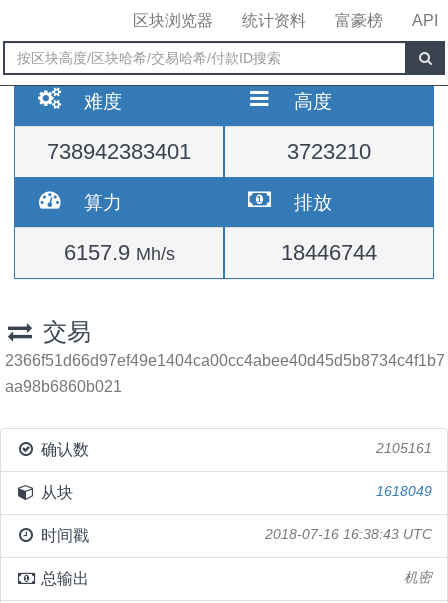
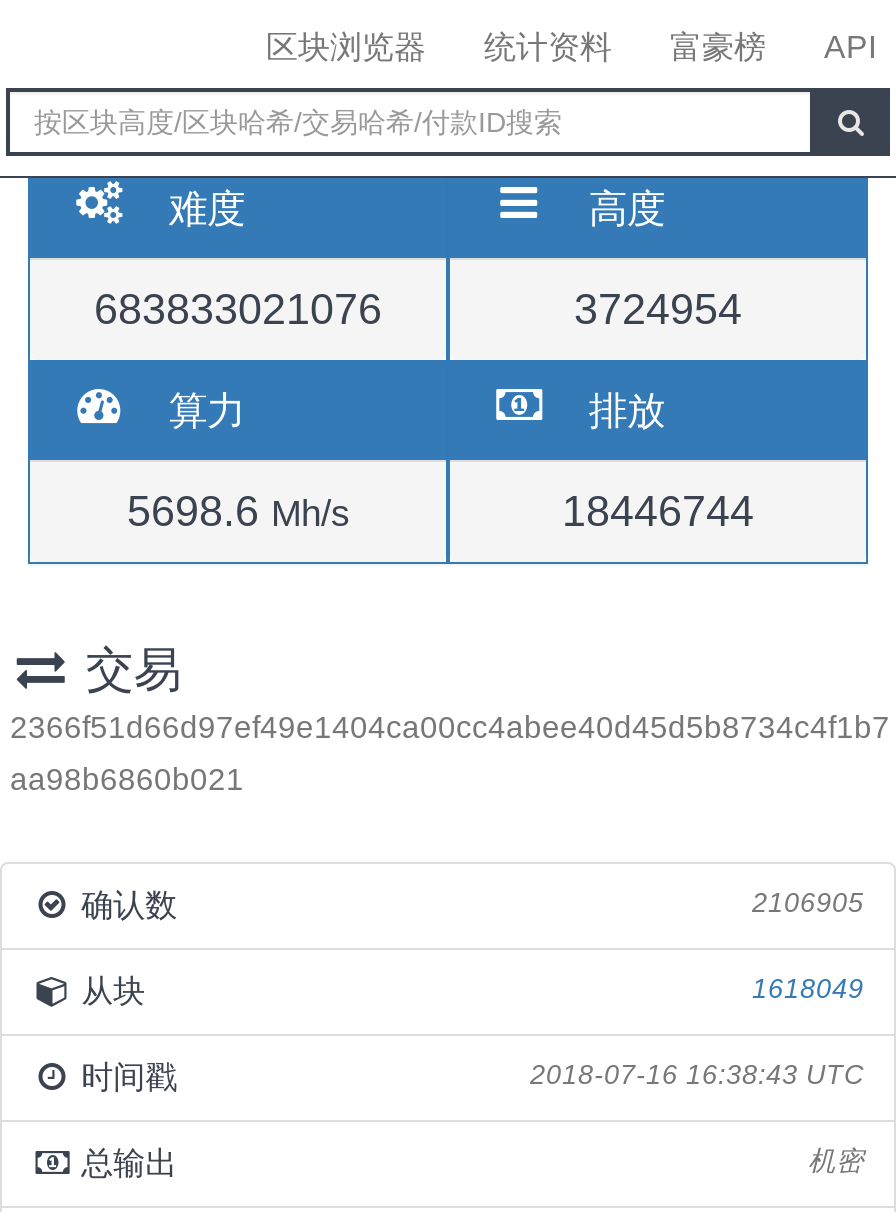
- 738942383401
+ 683833021076

- 3723210
+ 3724954

- 6157.9 Mh/s
+ 5698.6 Mh/s

- 2105161
+ 2106905
